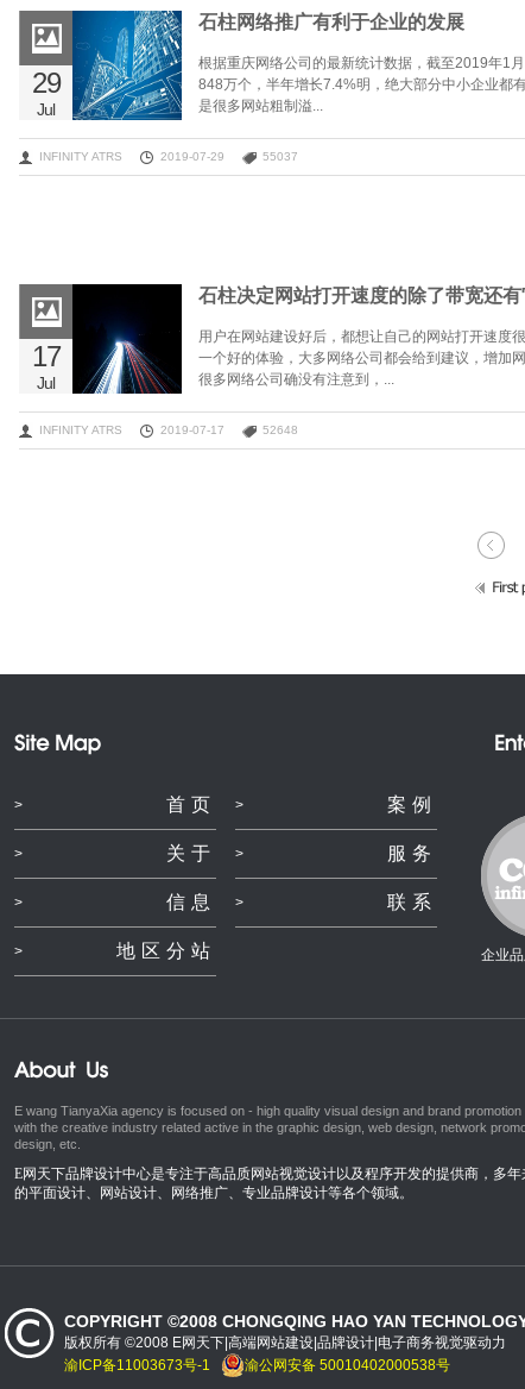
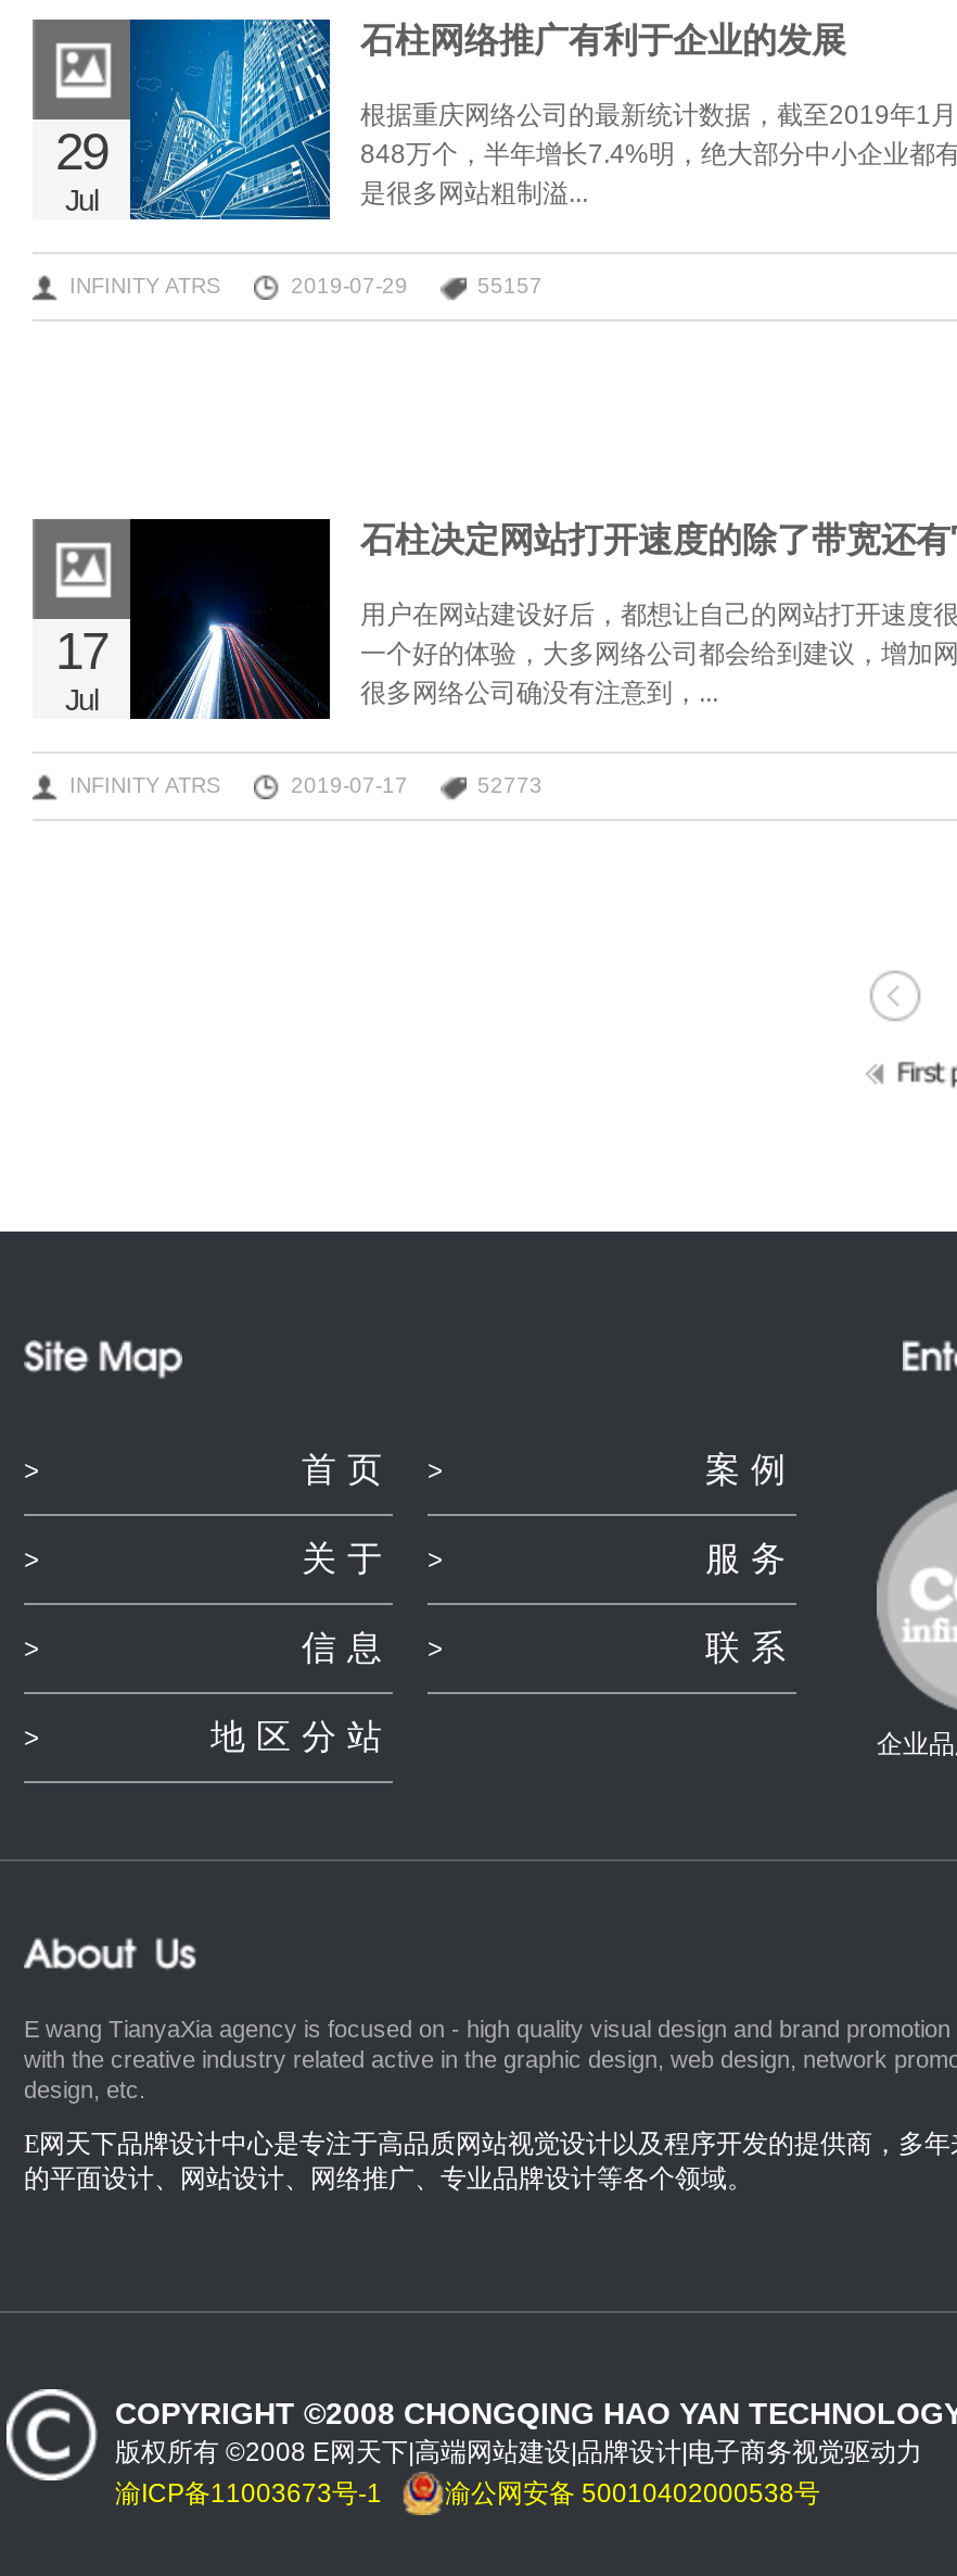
- 55037
+ 55157

- 52648
+ 52773
